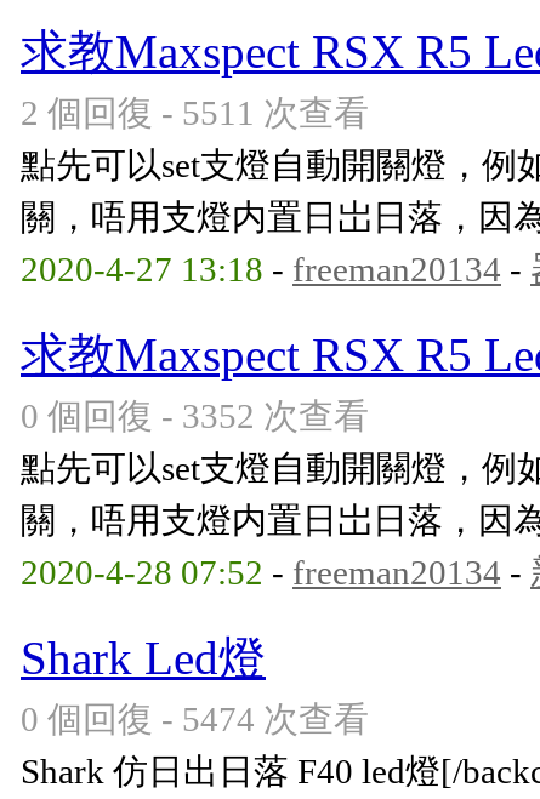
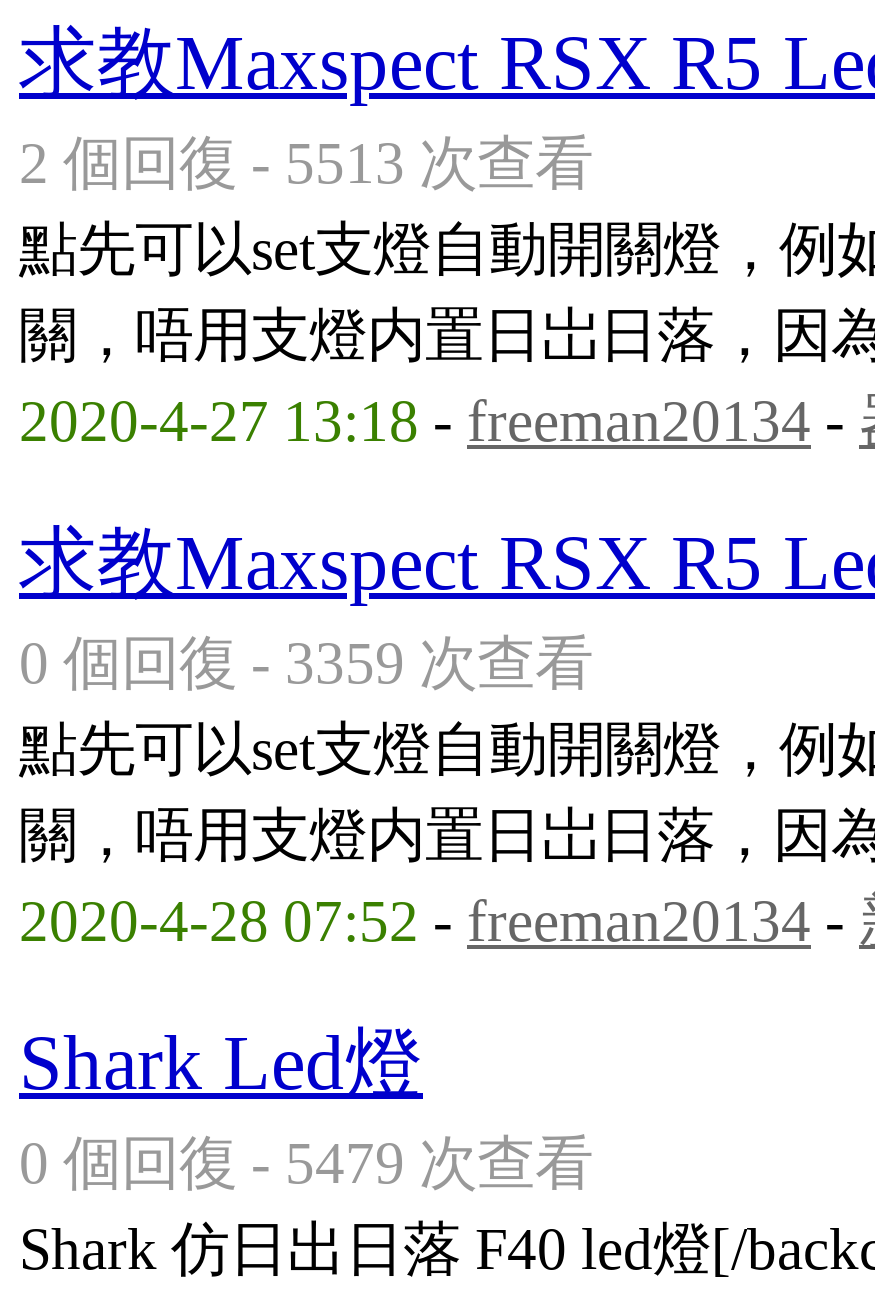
- 2 個回復 - 5511 次查看
+ 2 個回復 - 5513 次查看

- 0 個回復 - 3352 次查看
+ 0 個回復 - 3359 次查看

- 0 個回復 - 5474 次查看
+ 0 個回復 - 5479 次查看
